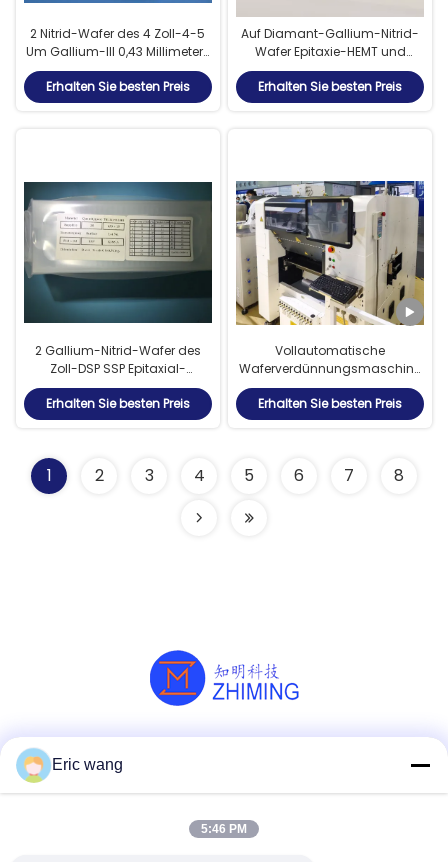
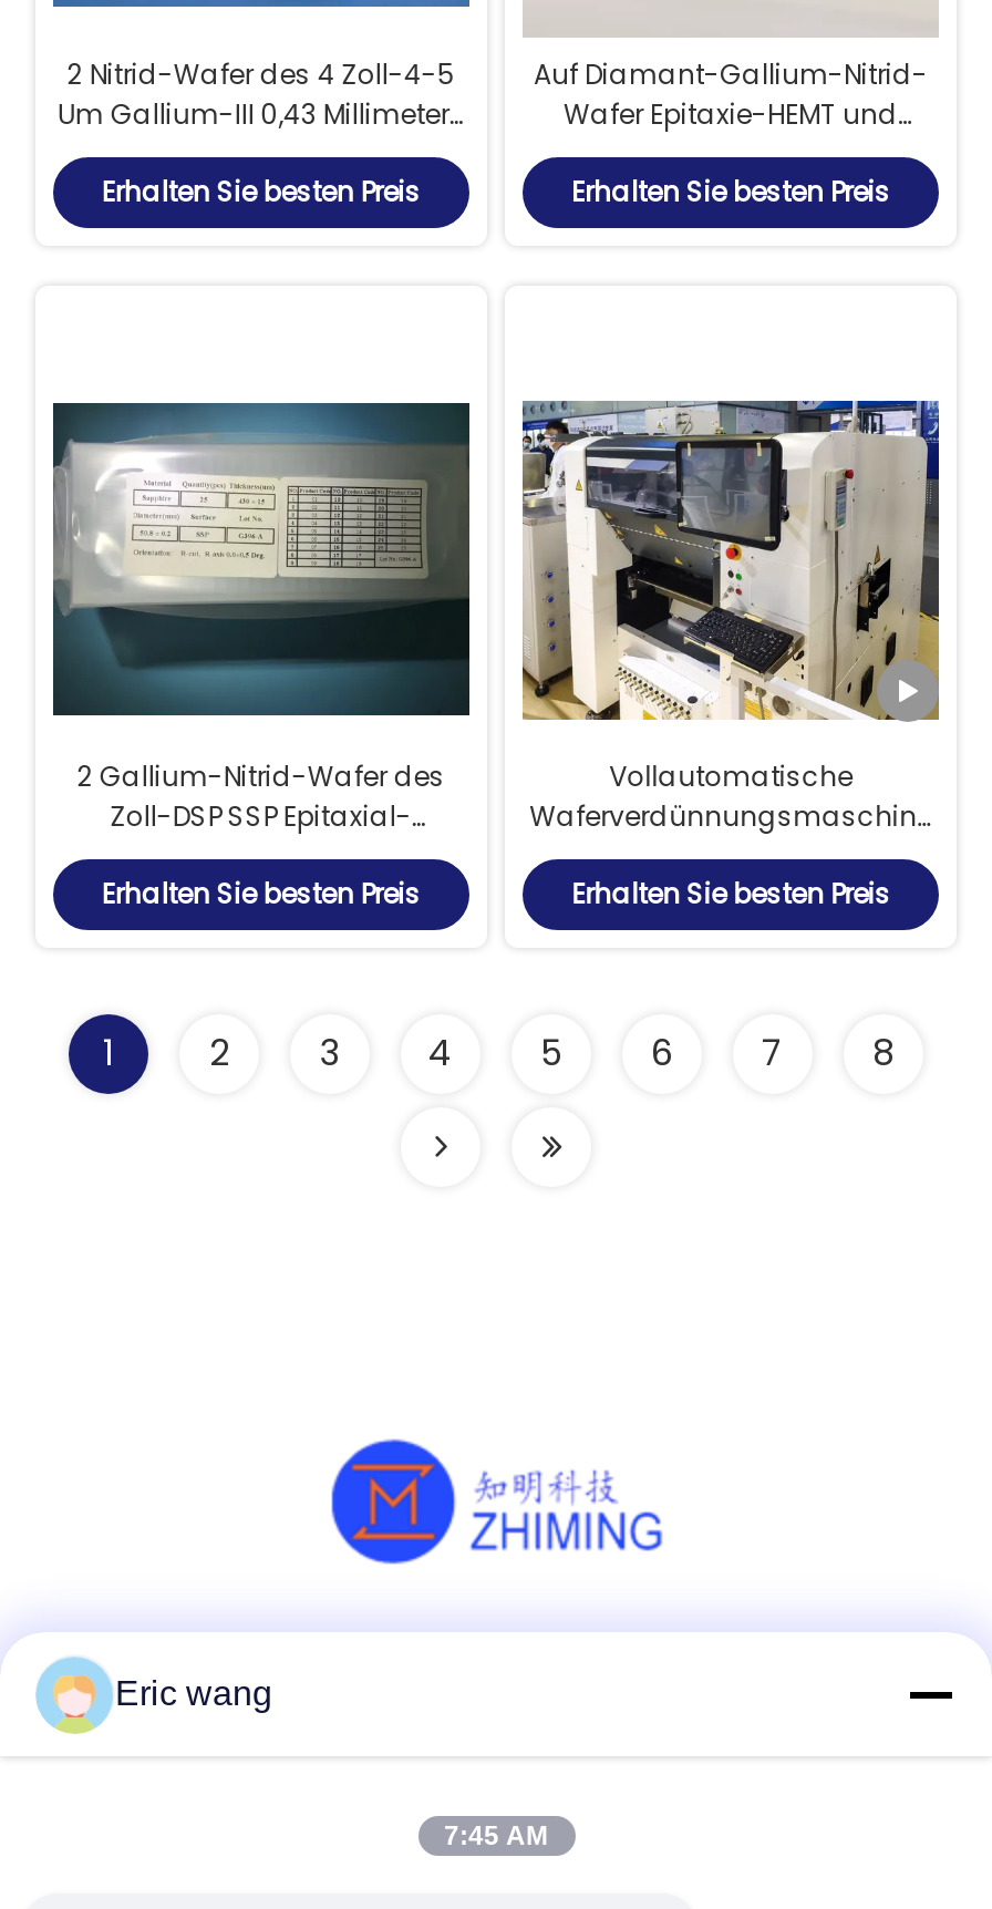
- 5:46 PM
+ 7:45 AM
